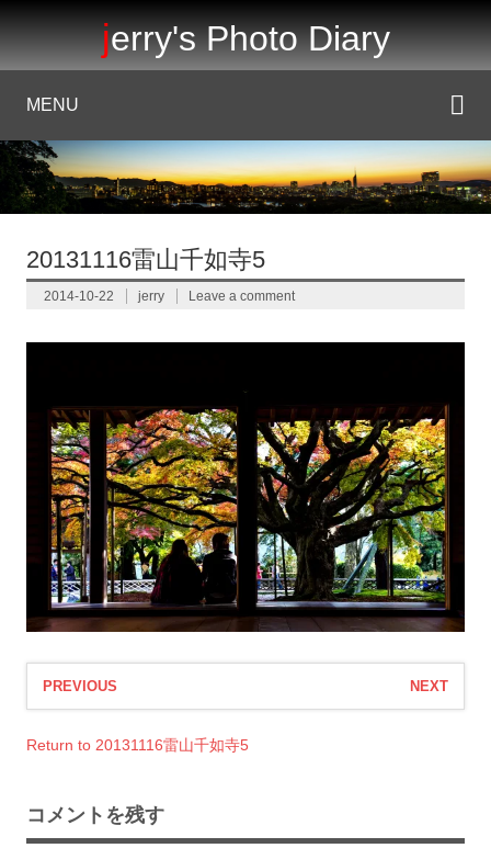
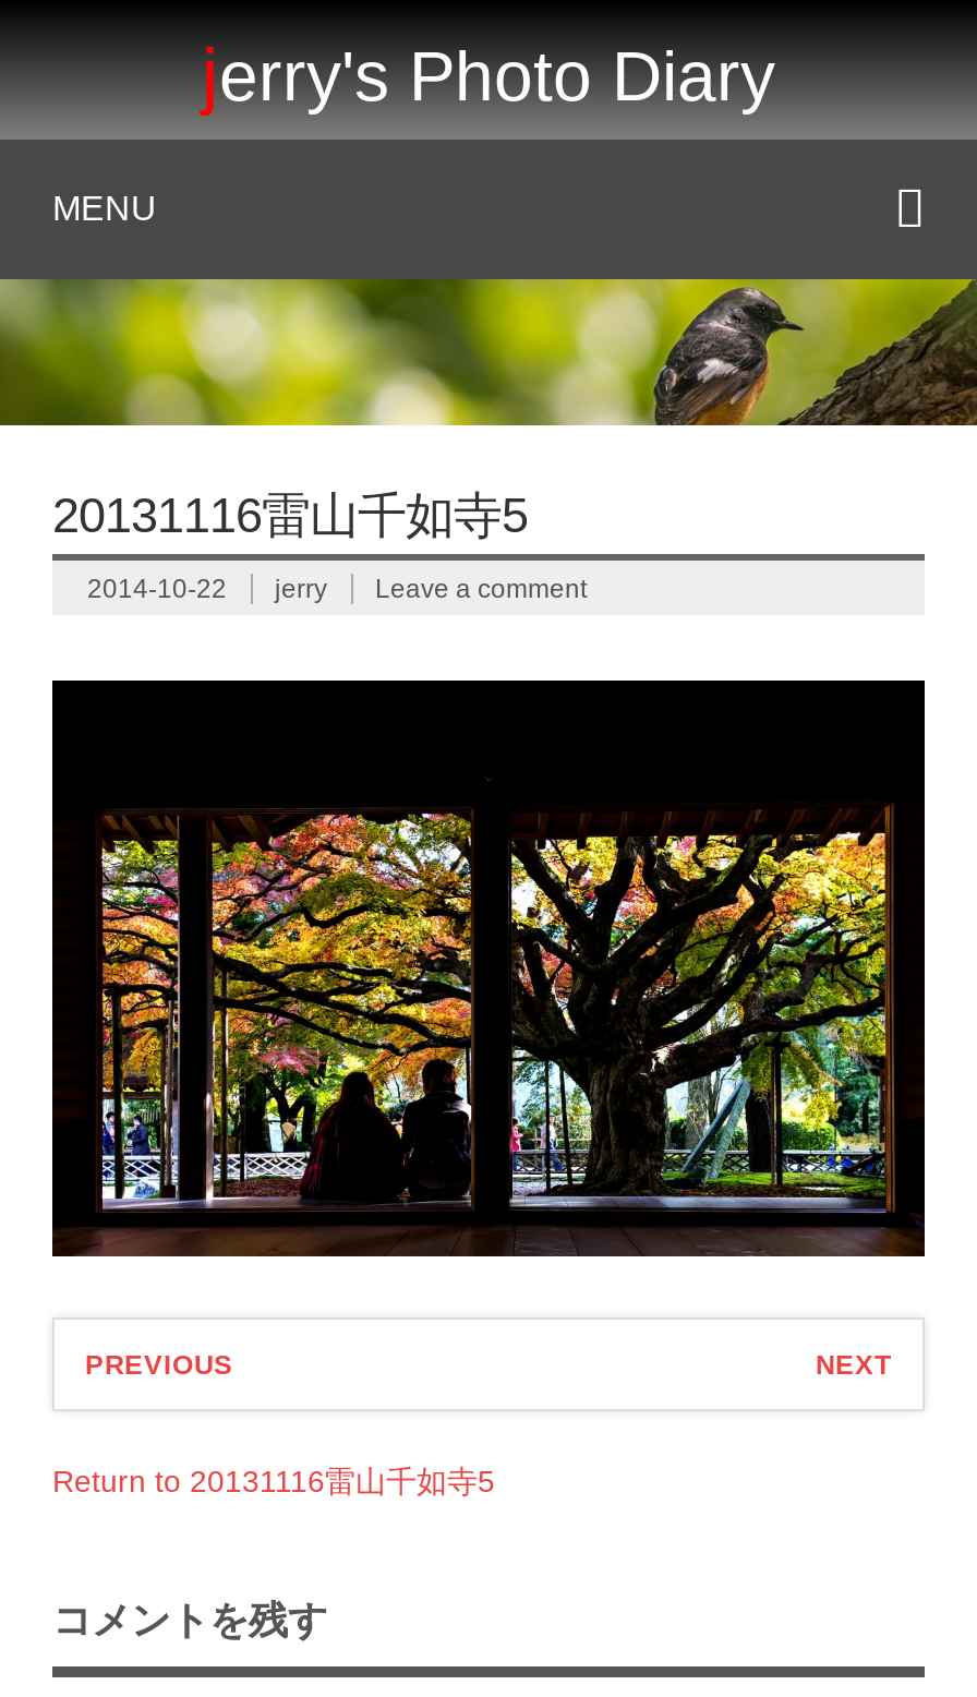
- [image]
+ [image]
